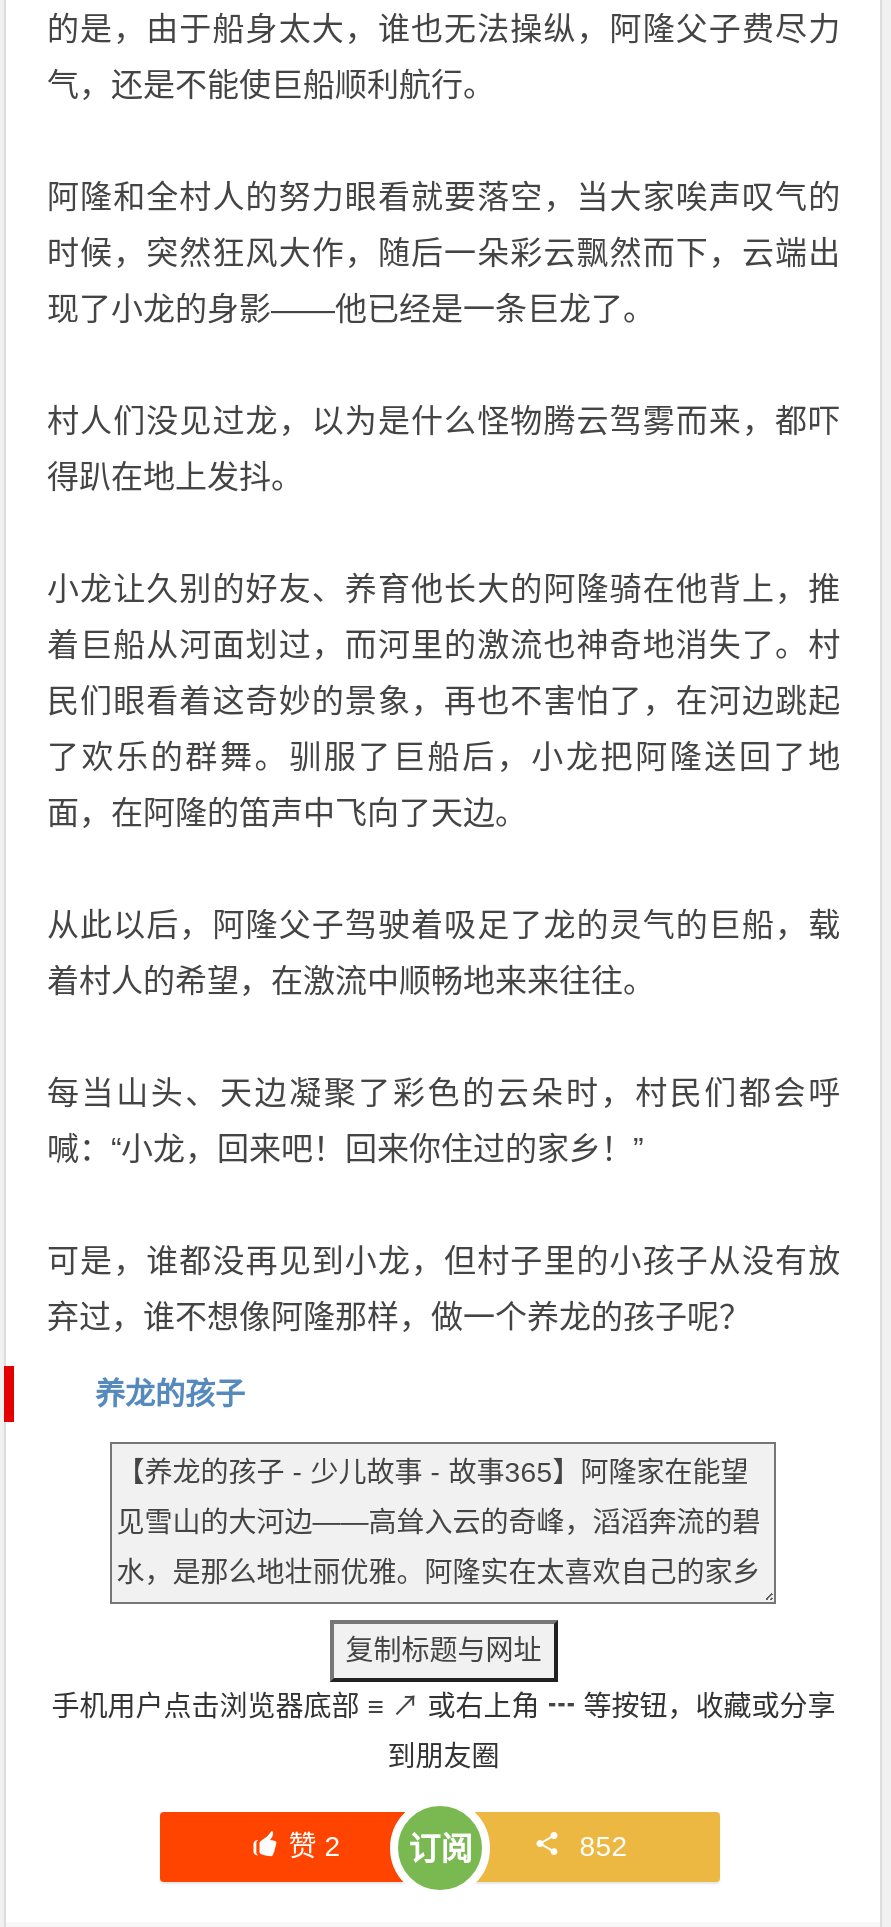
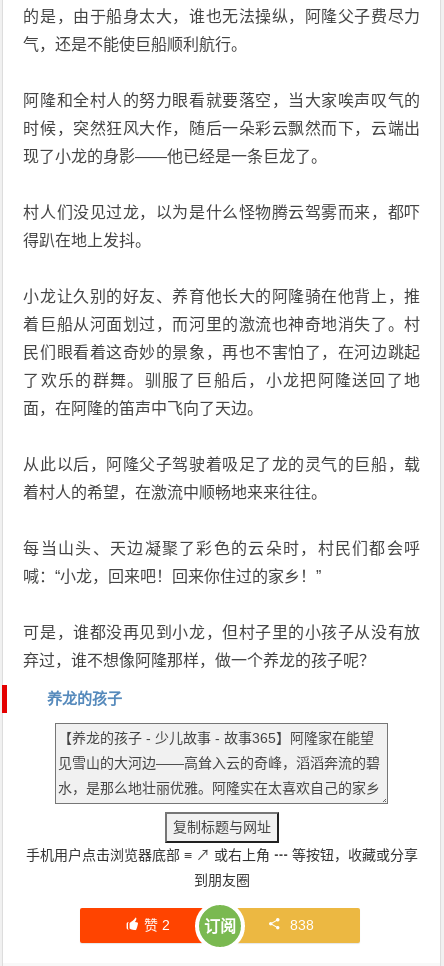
- 852
+ 838
